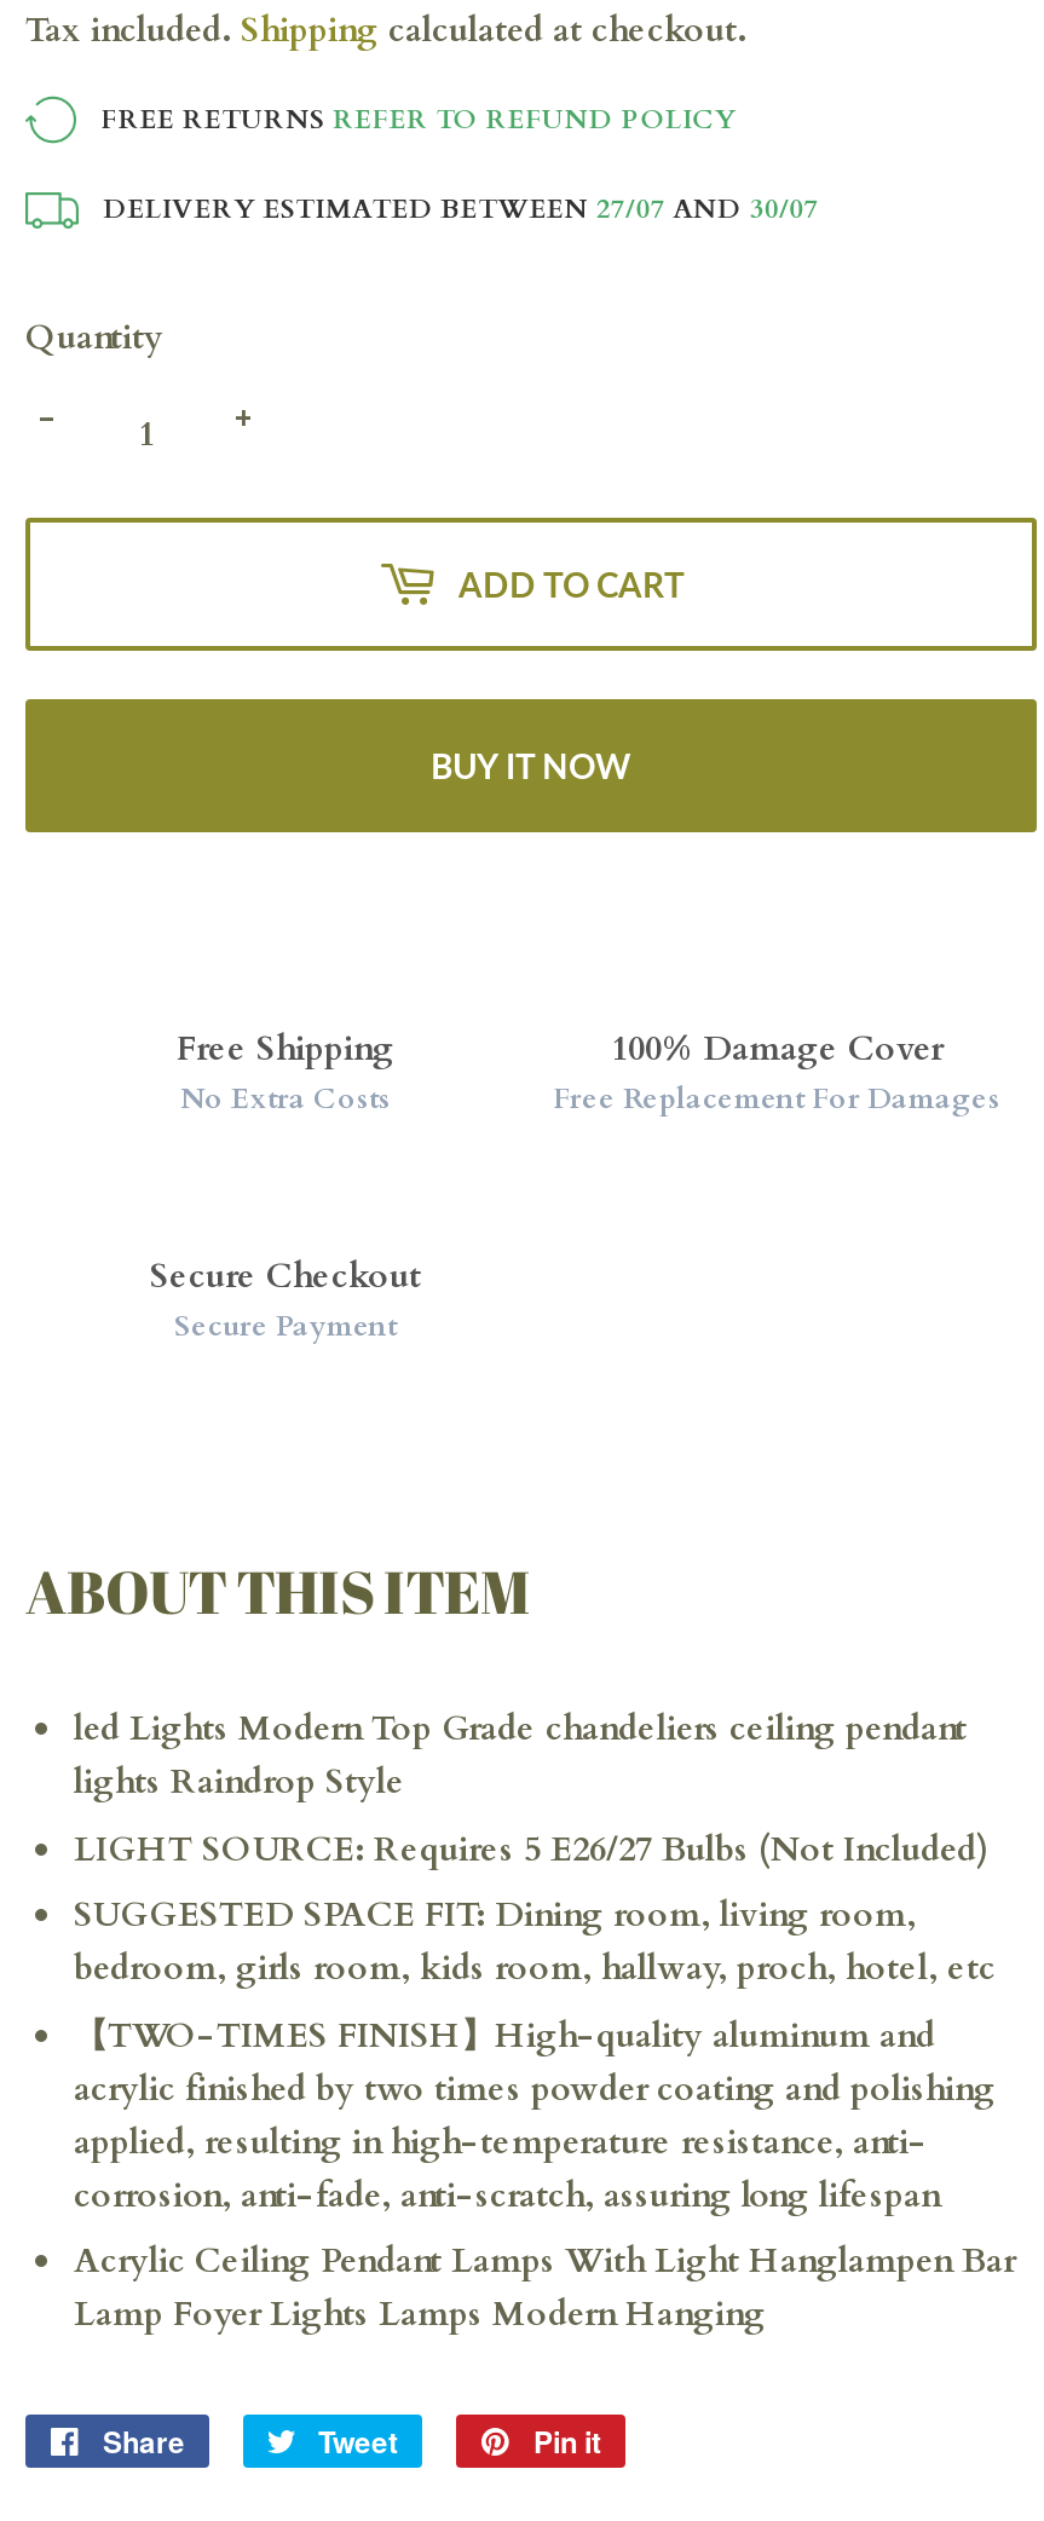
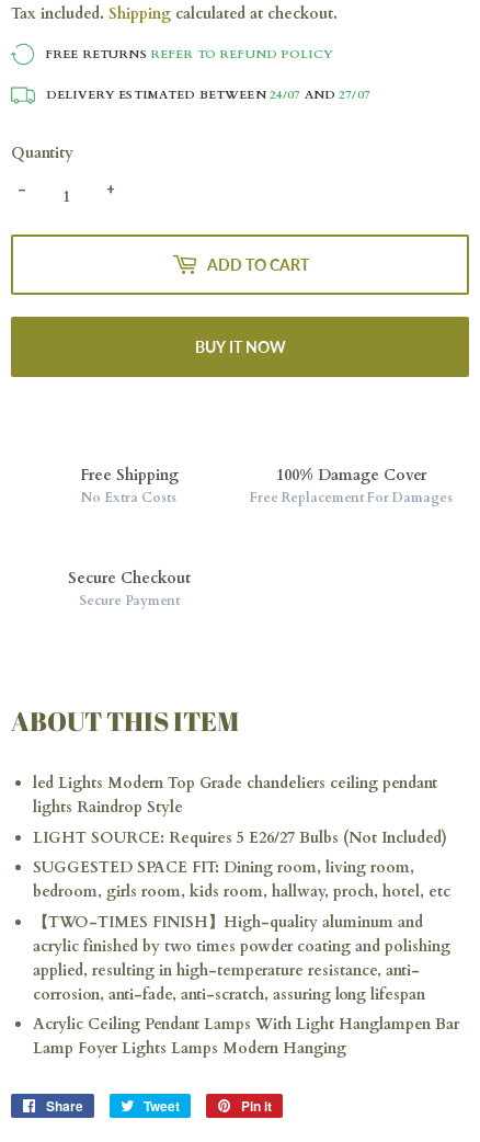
- DELIVERY ESTIMATED BETWEEN 27/07 AND 30/07
+ DELIVERY ESTIMATED BETWEEN 24/07 AND 27/07
